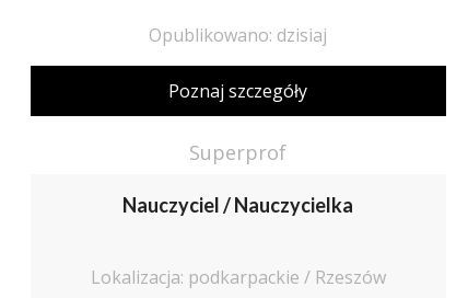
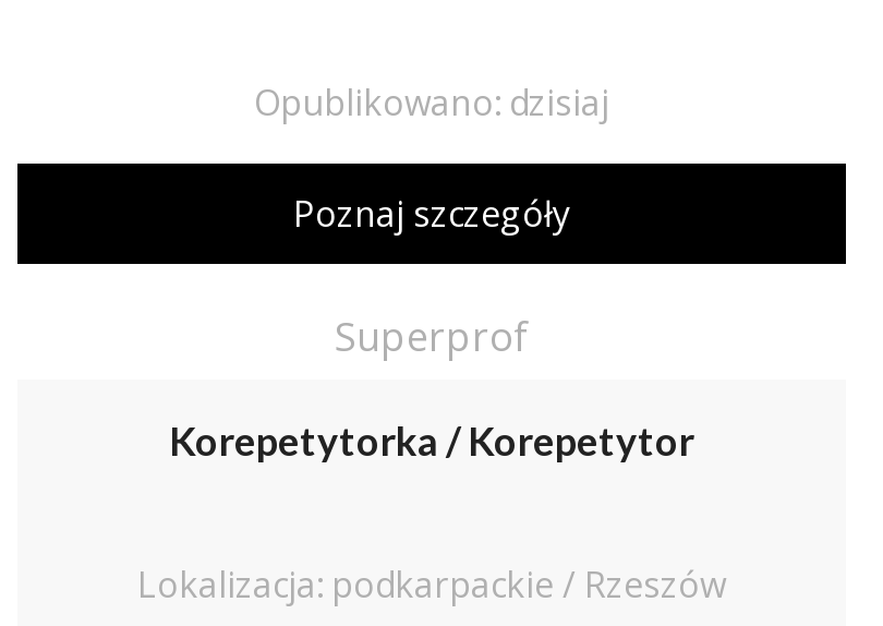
- Nauczyciel / Nauczycielka
+ Korepetytorka / Korepetytor
